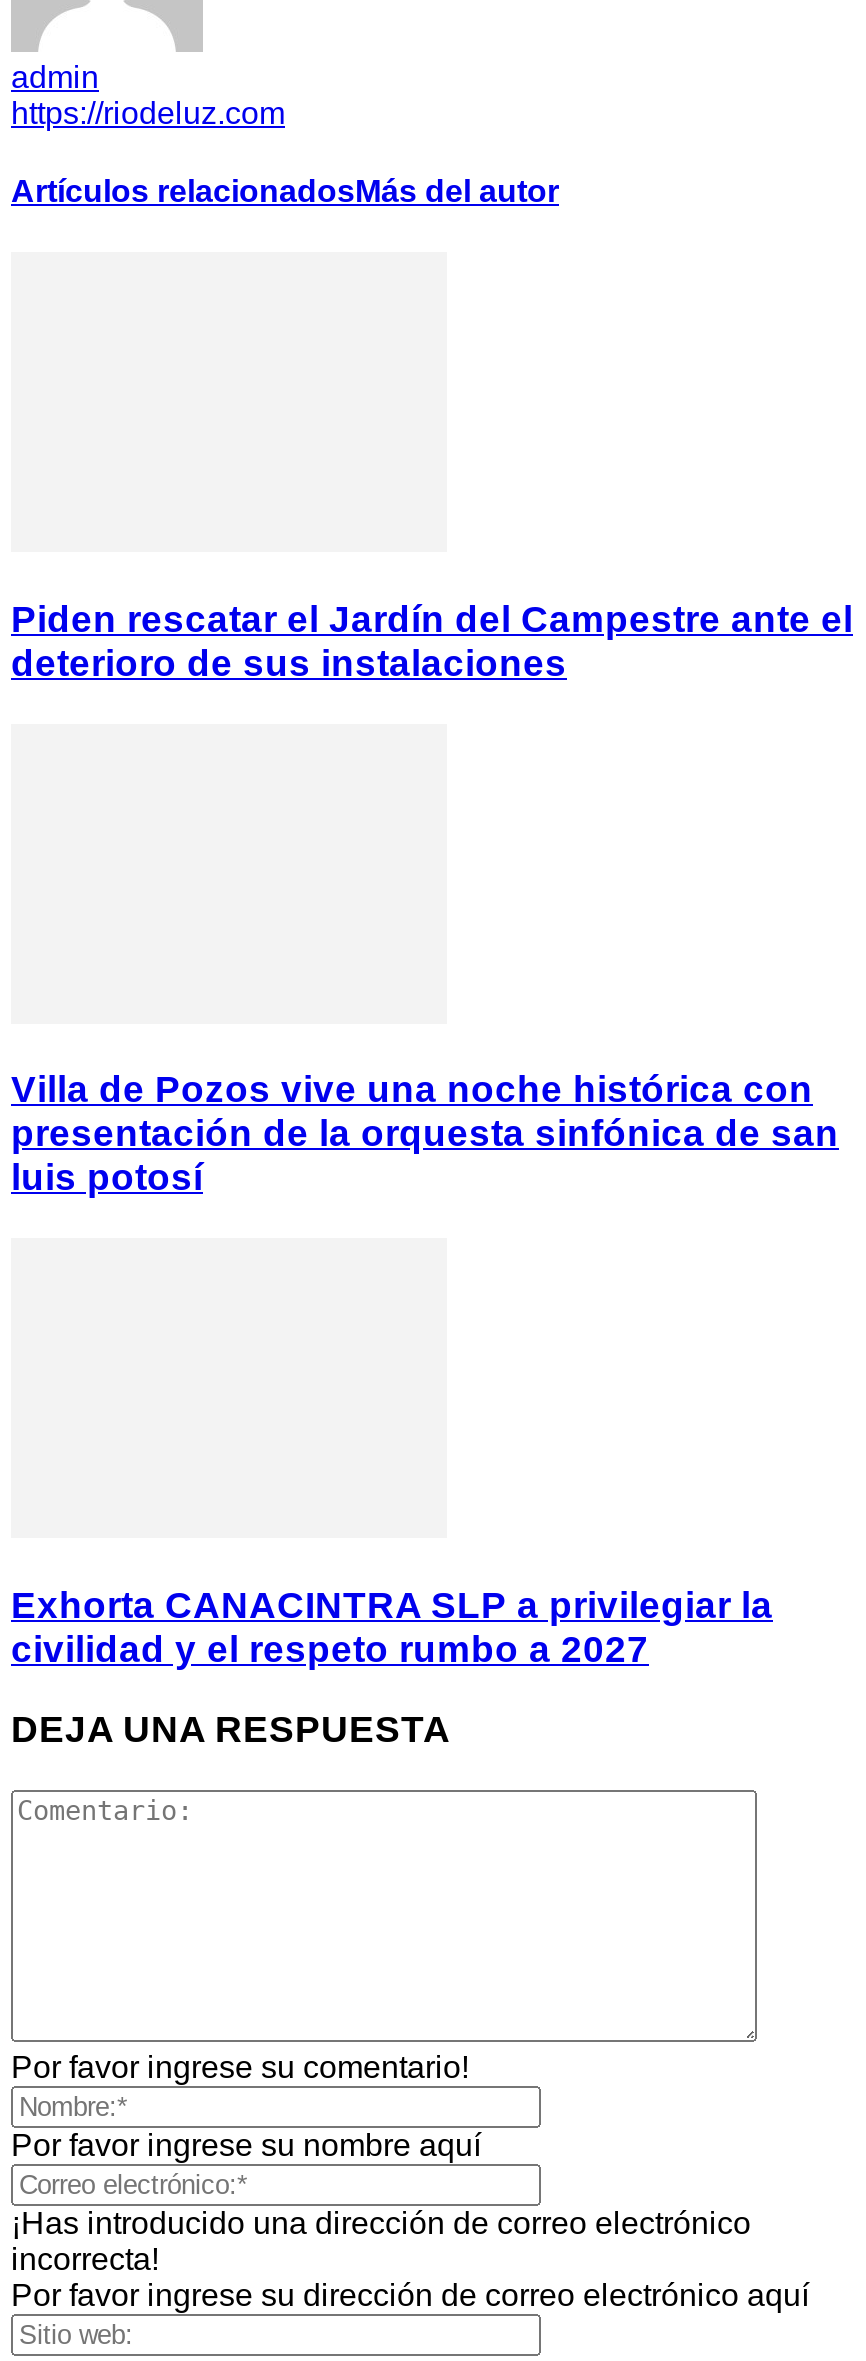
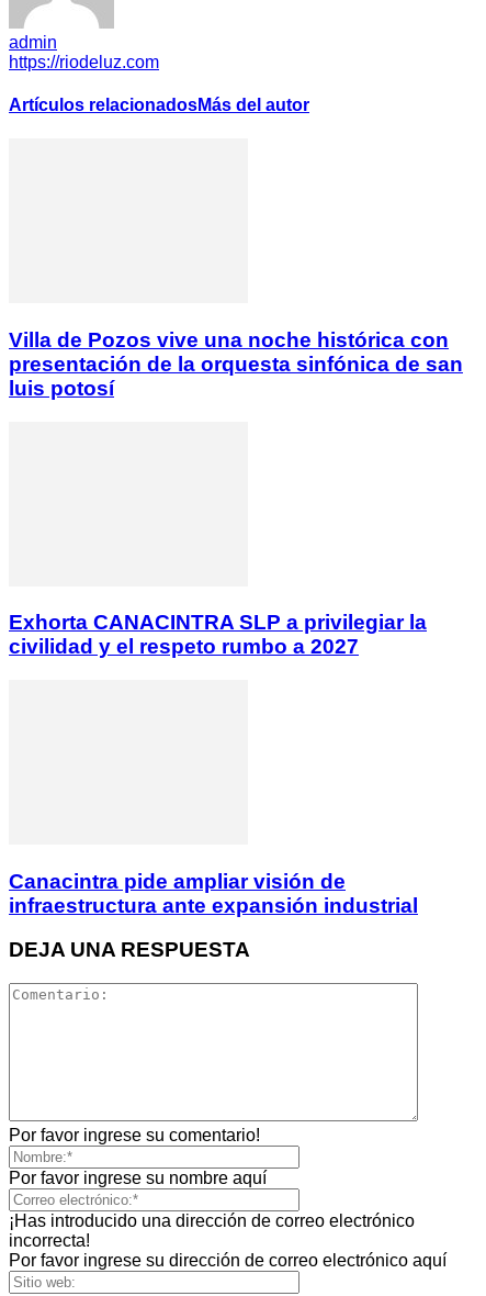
- Piden rescatar el Jardín del Campestre ante el
- deterioro de sus instalaciones

moved up: Villa de Pozos vive una noche histórica con | presentación de la orquesta sinfónica de san | luis potosí | Exhorta CANACINTRA SLP a privilegiar la | civilidad y el respeto rumbo a 2027

+ Canacintra pide ampliar visión de
+ infraestructura ante expansión industrial
